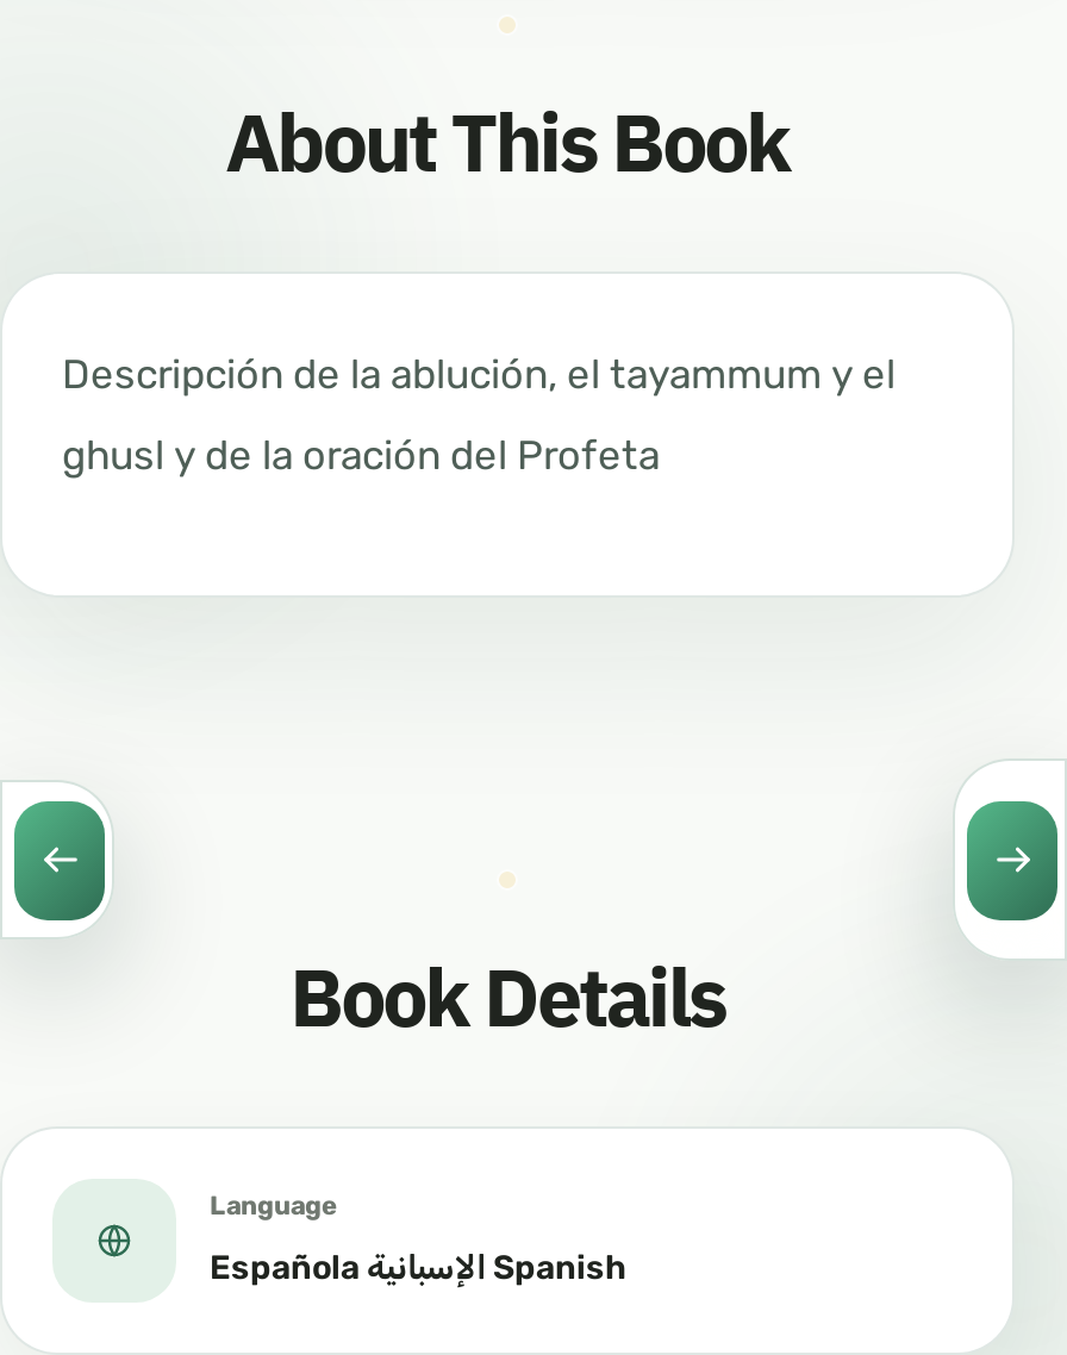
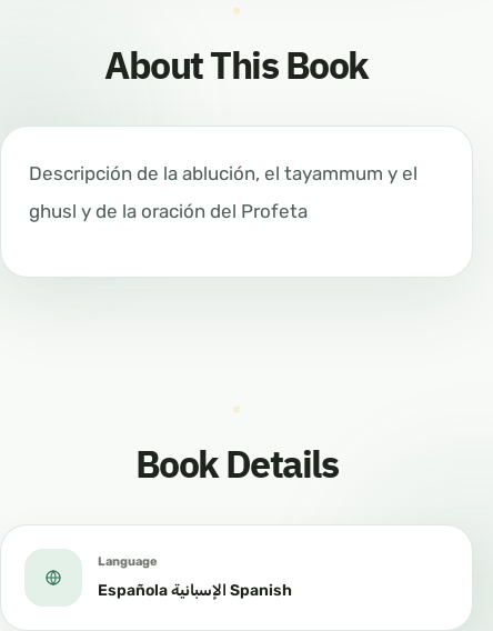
- [image]

- [image]
